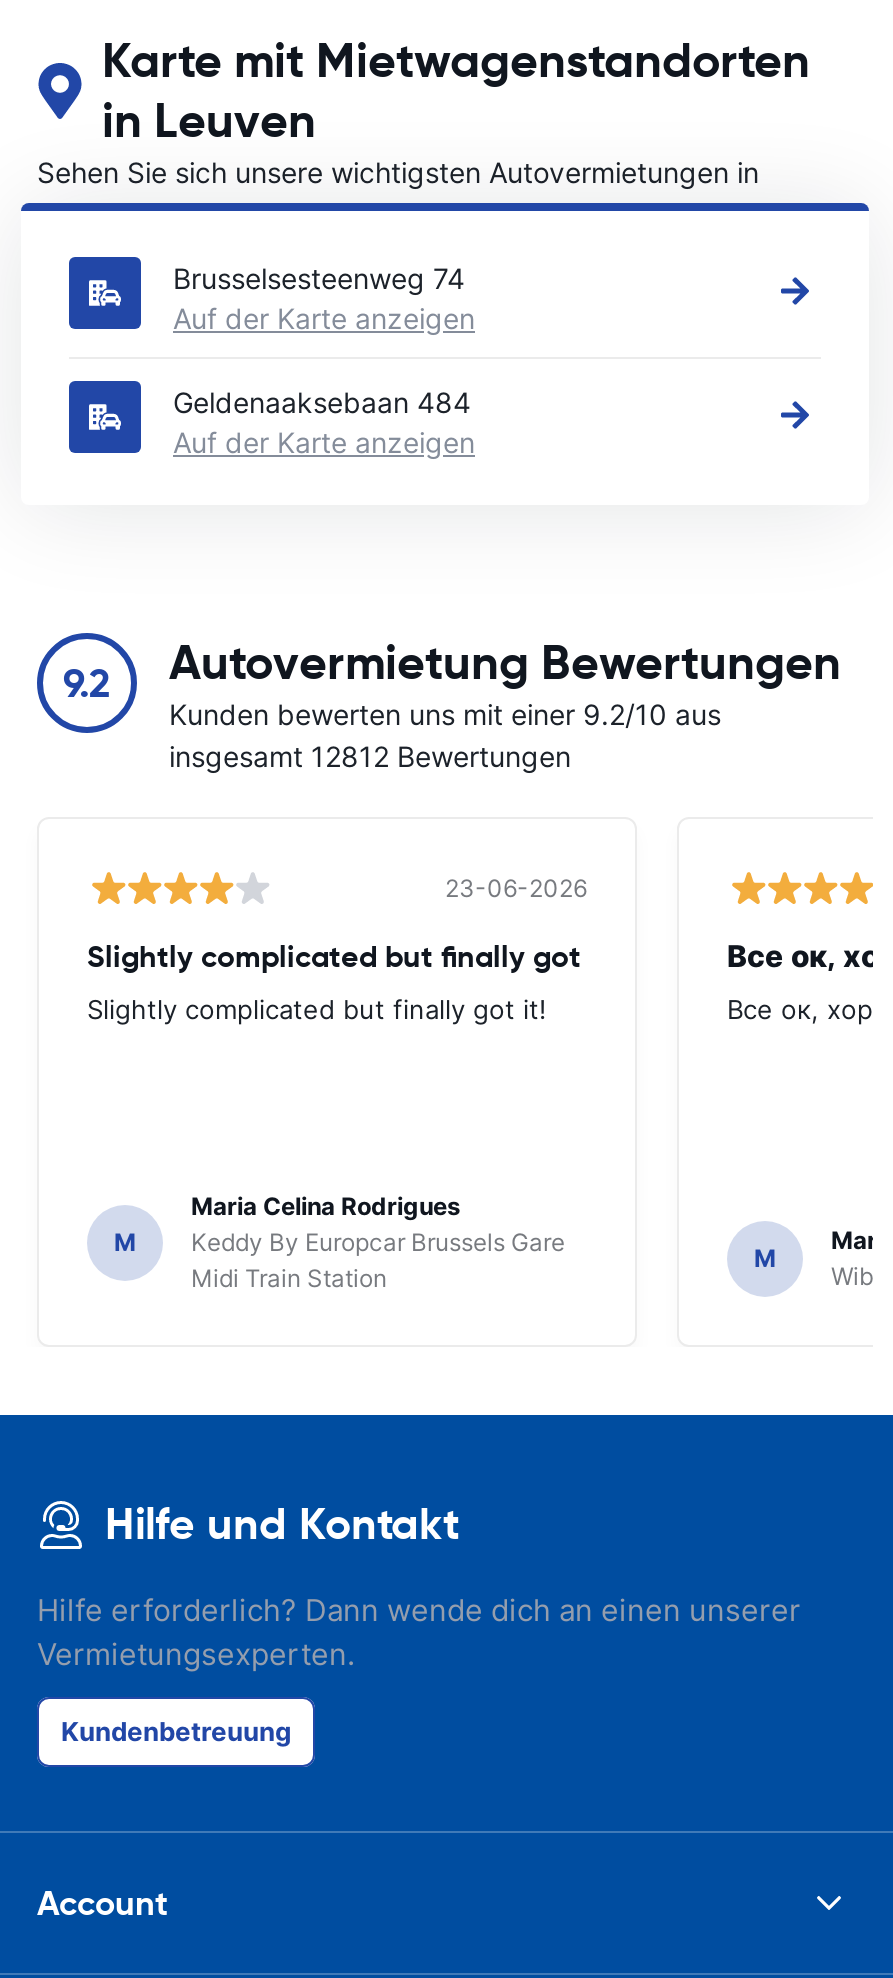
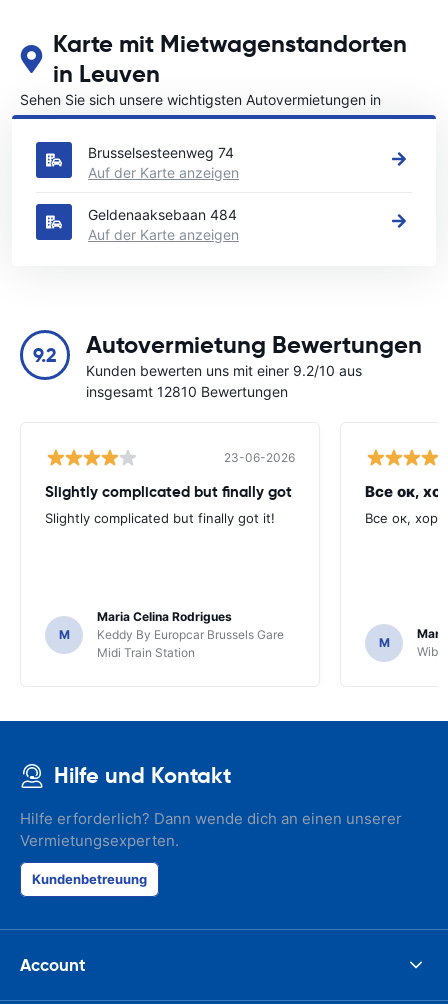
- insgesamt 12812 Bewertungen
+ insgesamt 12810 Bewertungen
